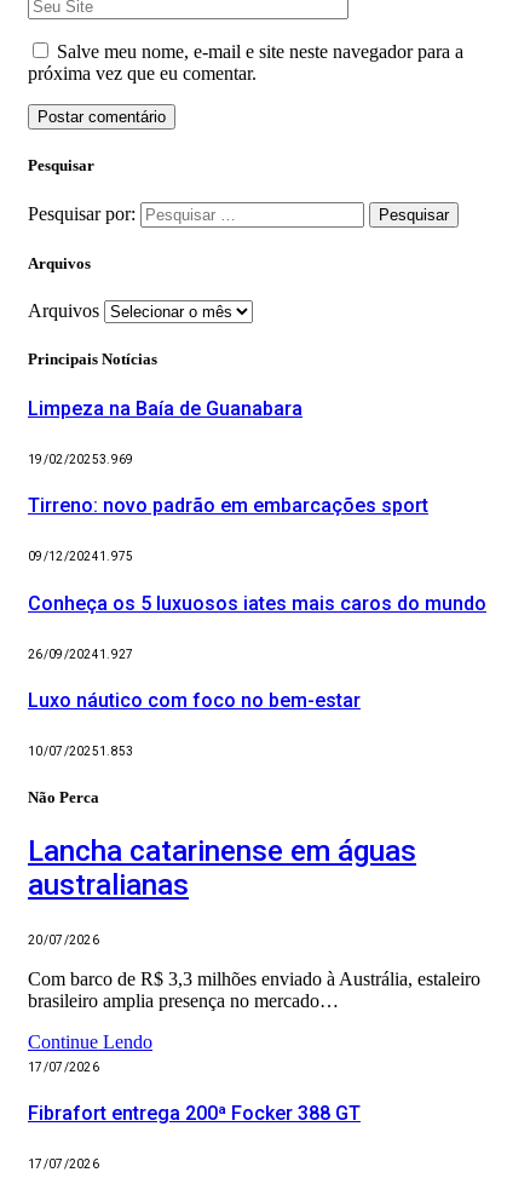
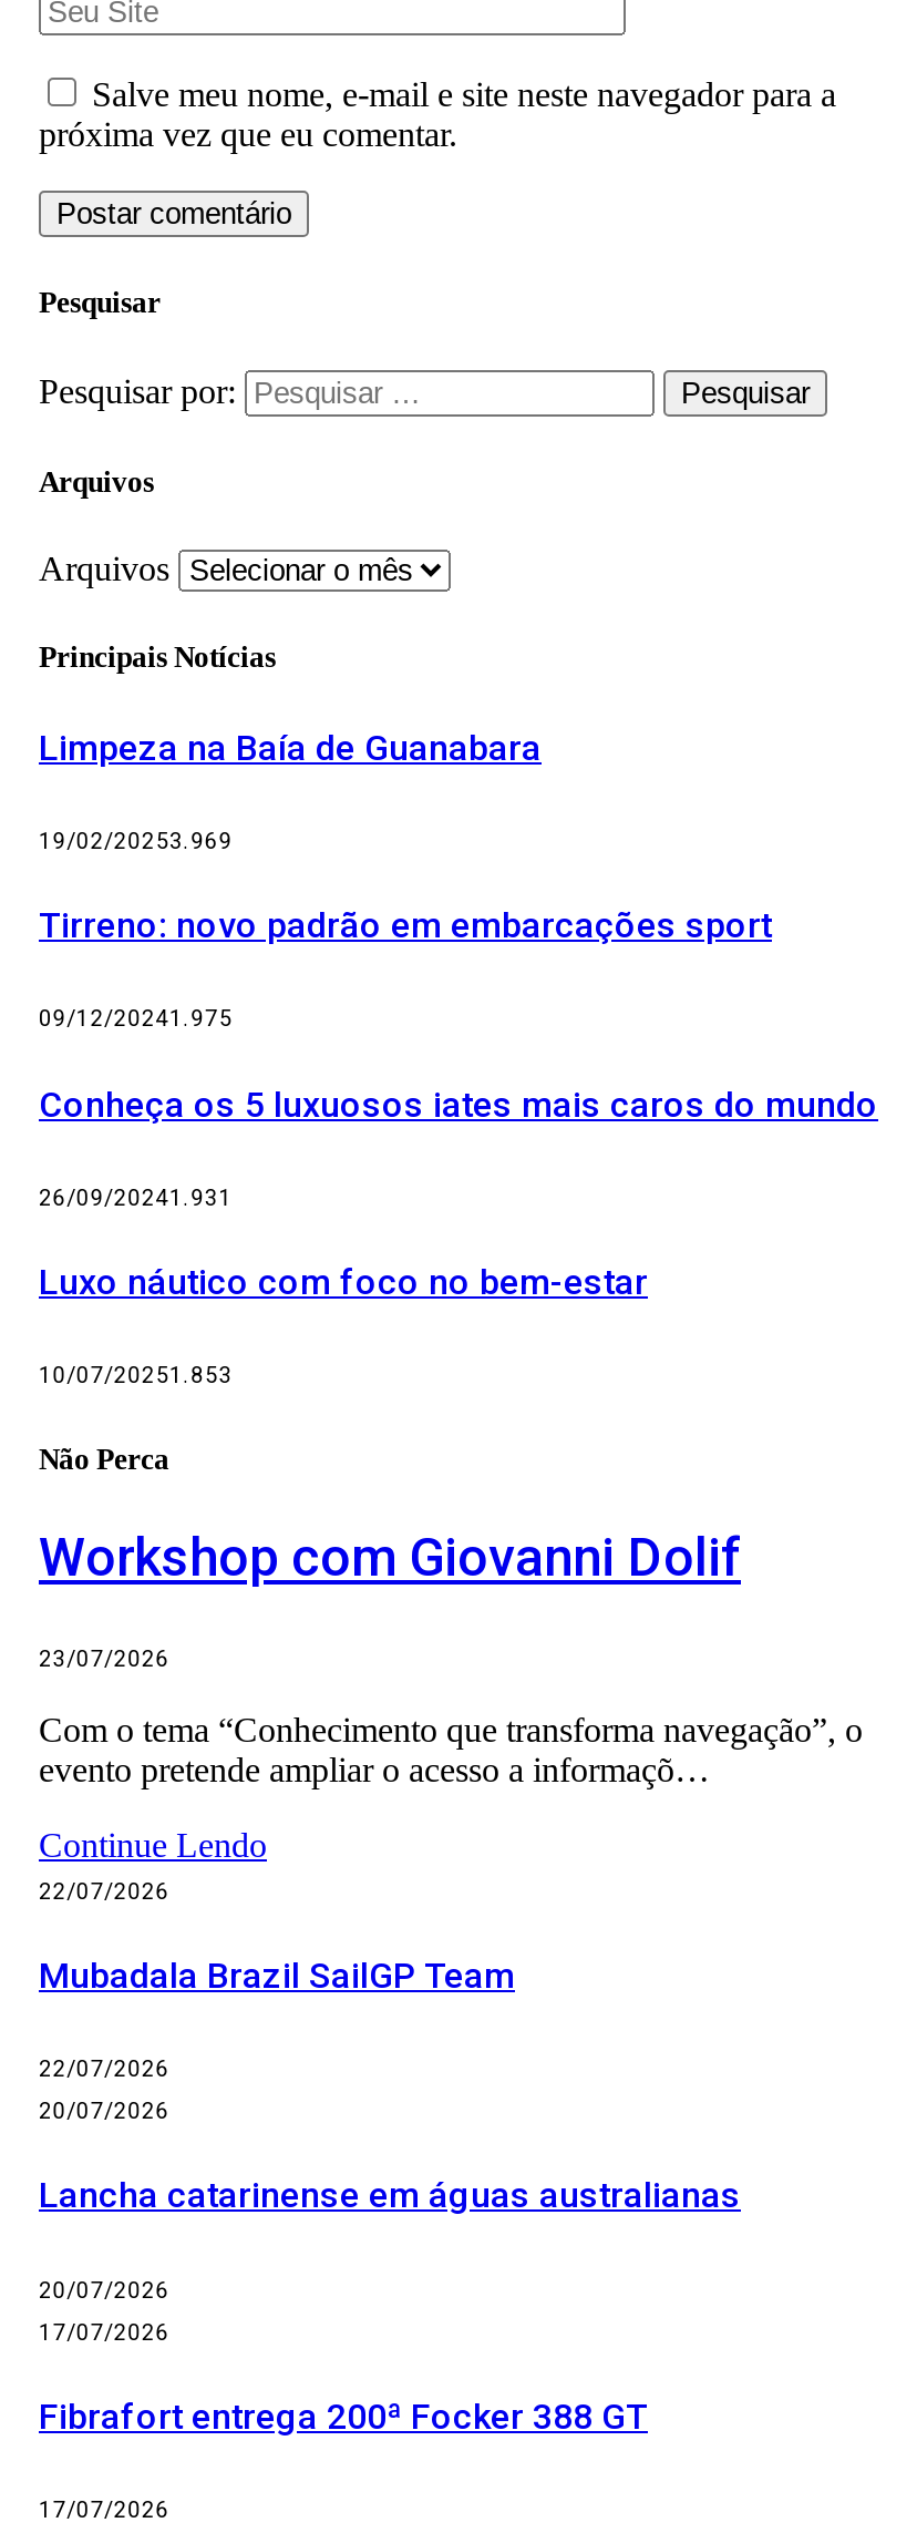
- 26/09/20241.927
+ 26/09/20241.931

- Lancha catarinense em águas
- australianas
+ Workshop com Giovanni Dolif
+ 23/07/2026
+ Com o tema “Conhecimento que transforma navegação”, o
+ evento pretende ampliar o acesso a informaçõ…
+ 22/07/2026
+ Mubadala Brazil SailGP Team
+ 22/07/2026

+ 20/07/2026

- Com barco de R$ 3,3 milhões enviado à Austrália, estaleiro
- brasileiro amplia presença no mercado…
+ Lancha catarinense em águas australianas

moved up: Continue Lendo
